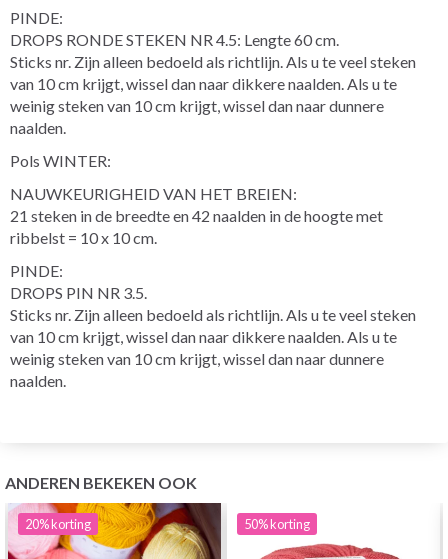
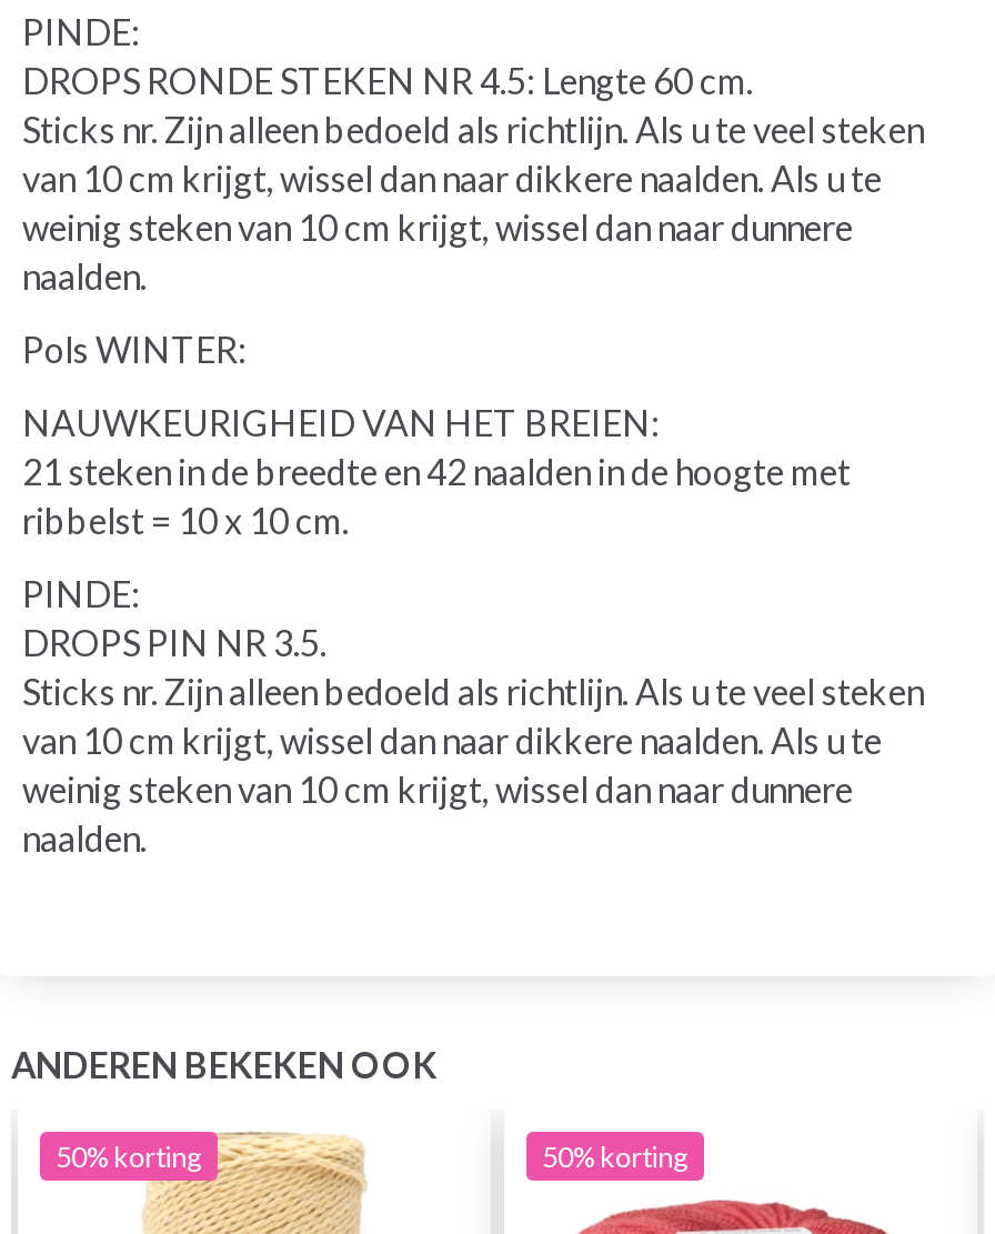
- 20% korting
+ 50% korting
